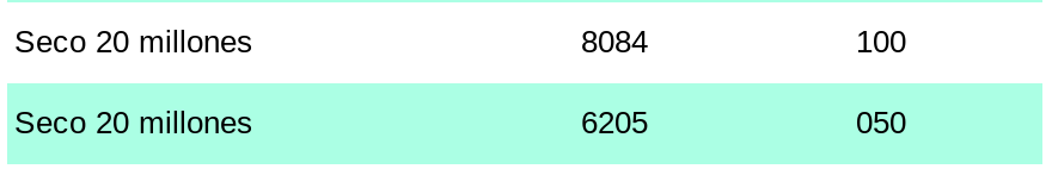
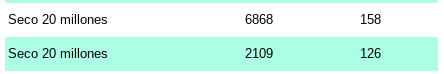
- 8084
+ 6868

- 100
+ 158

- 6205
+ 2109

- 050
+ 126
